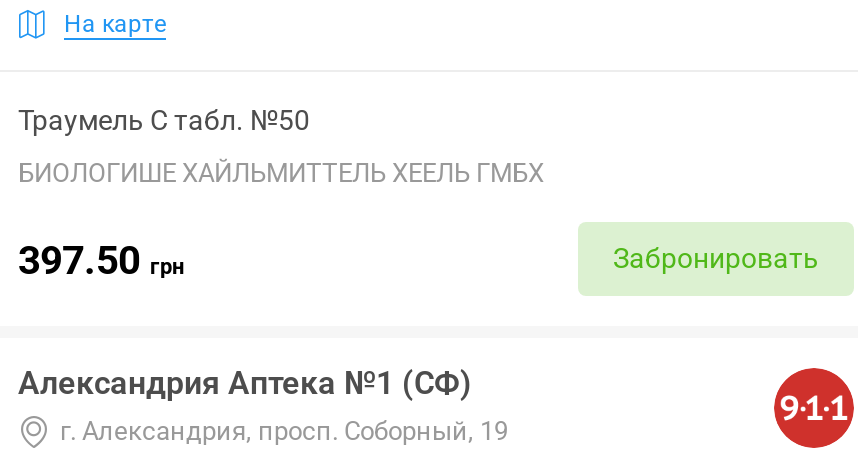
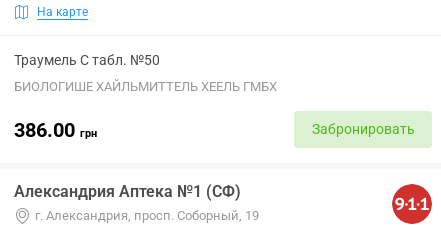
- 397.50 грн
+ 386.00 грн
